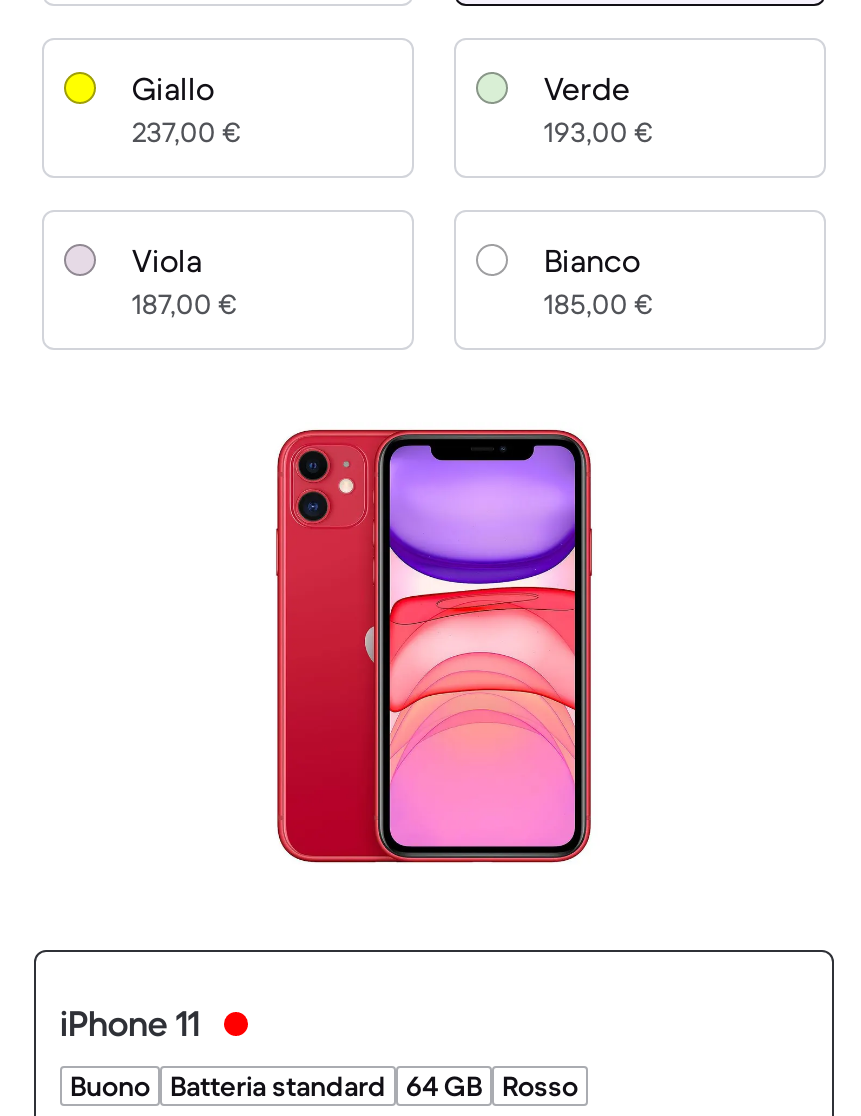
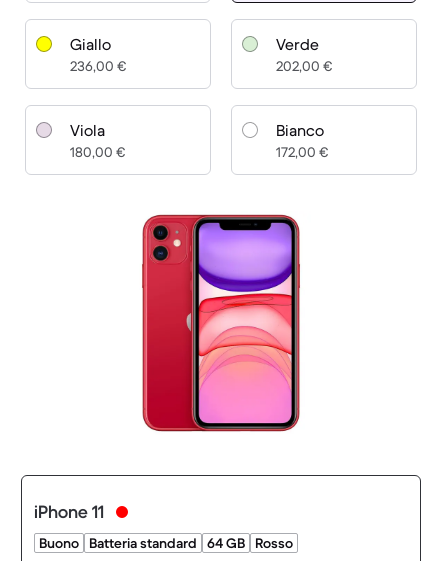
- 237,00 €
+ 236,00 €

- 193,00 €
+ 202,00 €

- 187,00 €
+ 180,00 €

- 185,00 €
+ 172,00 €
